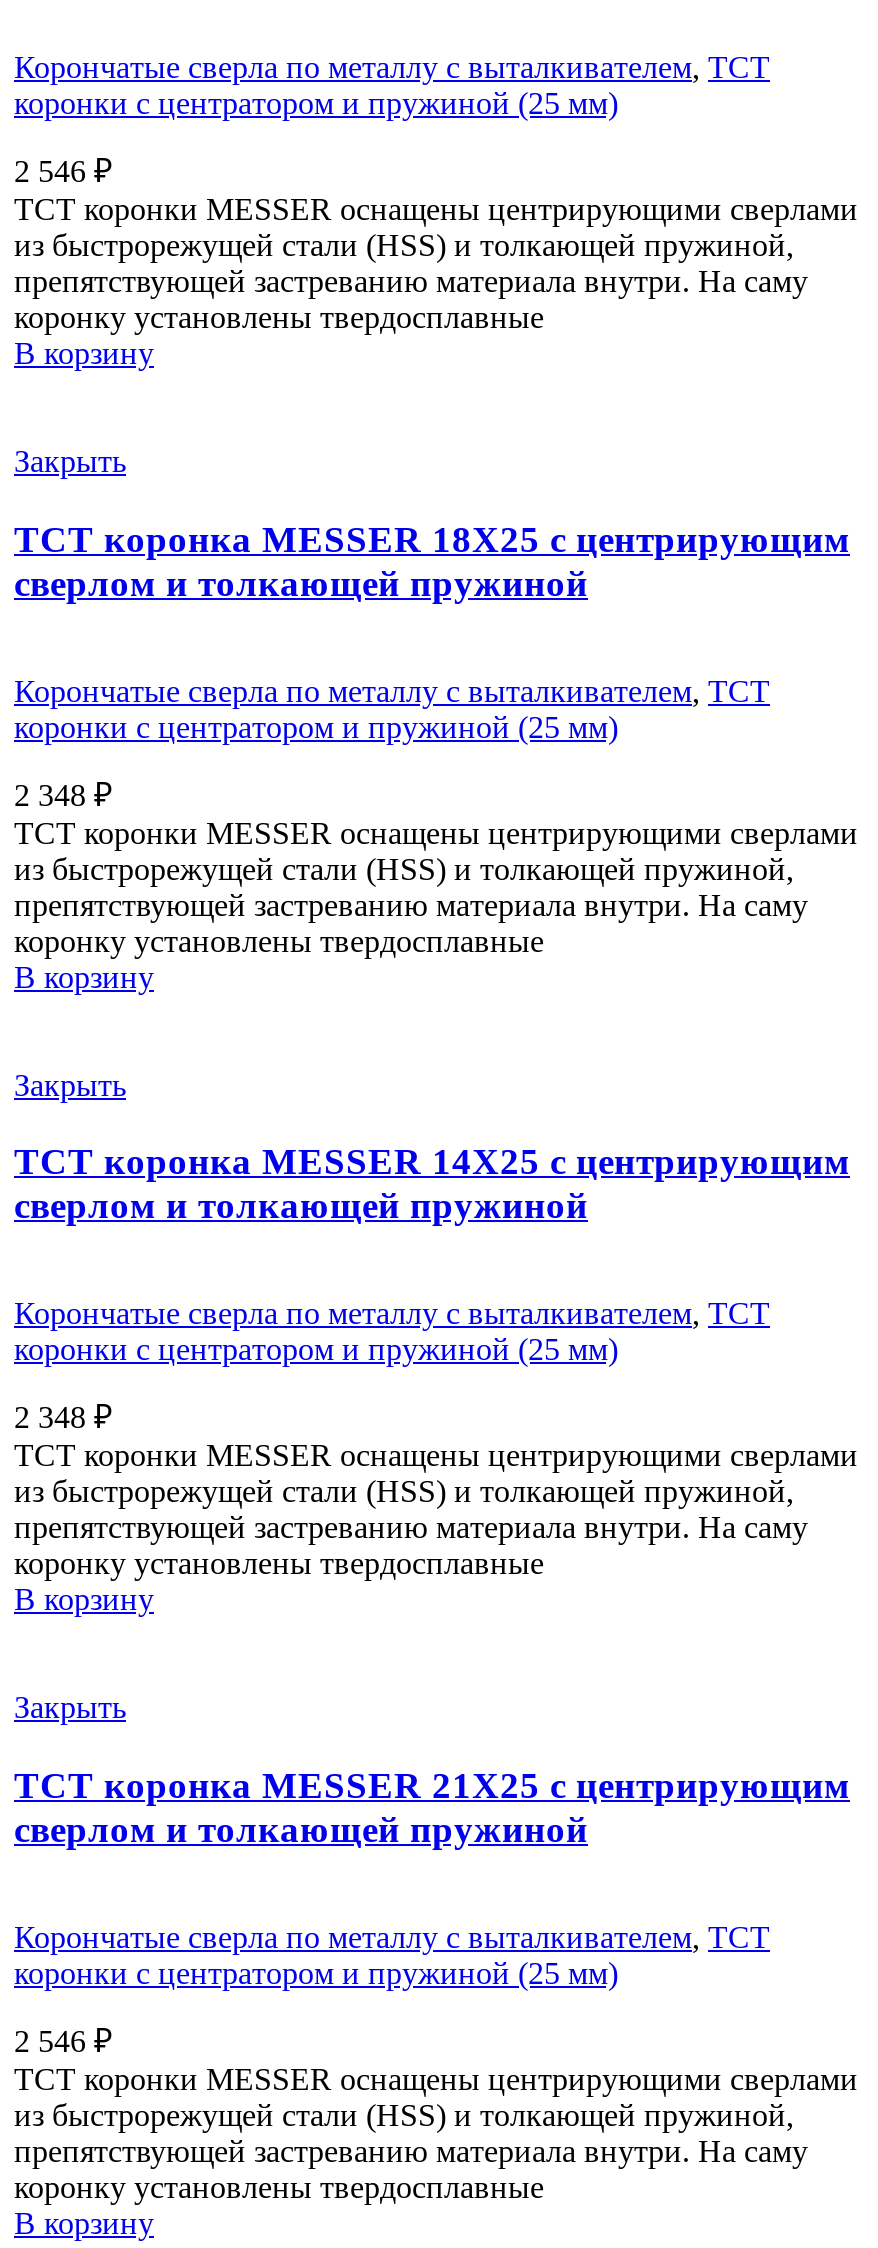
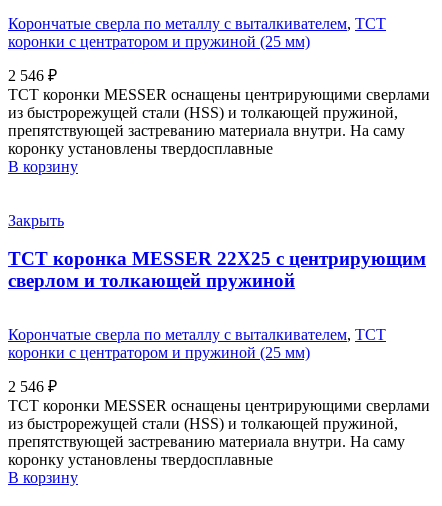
- ТСТ коронка MESSER 18X25 с центрирующим
- сверлом и толкающей пружиной
- Корончатые сверла по металлу c выталкивателем, ТСТ
- коронки с центратором и пружиной (25 мм)
- 2 348 ₽
- ТСТ коронки MESSER оснащены центрирующими сверлами
- из быстрорежущей стали (HSS) и толкающей пружиной,
- препятствующей застреванию материала внутри. На саму
- коронку установлены твердосплавные
- В корзину
- Закрыть
- ТСТ коронка MESSER 14X25 с центрирующим
- сверлом и толкающей пружиной
- Корончатые сверла по металлу c выталкивателем, ТСТ
- коронки с центратором и пружиной (25 мм)
- 2 348 ₽
- ТСТ коронки MESSER оснащены центрирующими сверлами
- из быстрорежущей стали (HSS) и толкающей пружиной,
- препятствующей застреванию материала внутри. На саму
- коронку установлены твердосплавные
- В корзину
- Закрыть
- ТСТ коронка MESSER 21X25 с центрирующим
+ ТСТ коронка MESSER 22X25 с центрирующим
